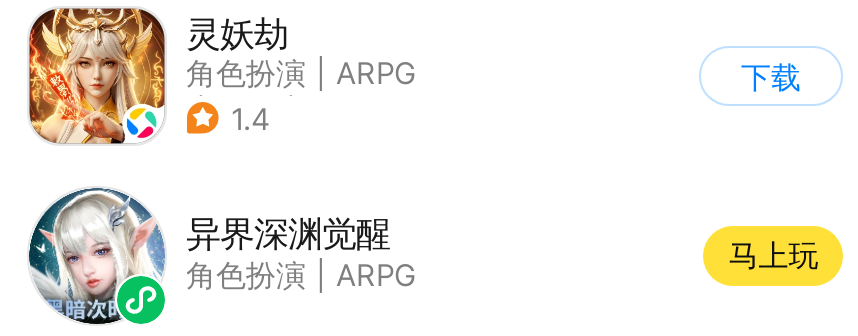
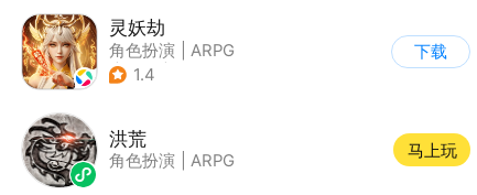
- [image]
- 异界深渊觉醒
+ [image]
+ 洪荒
